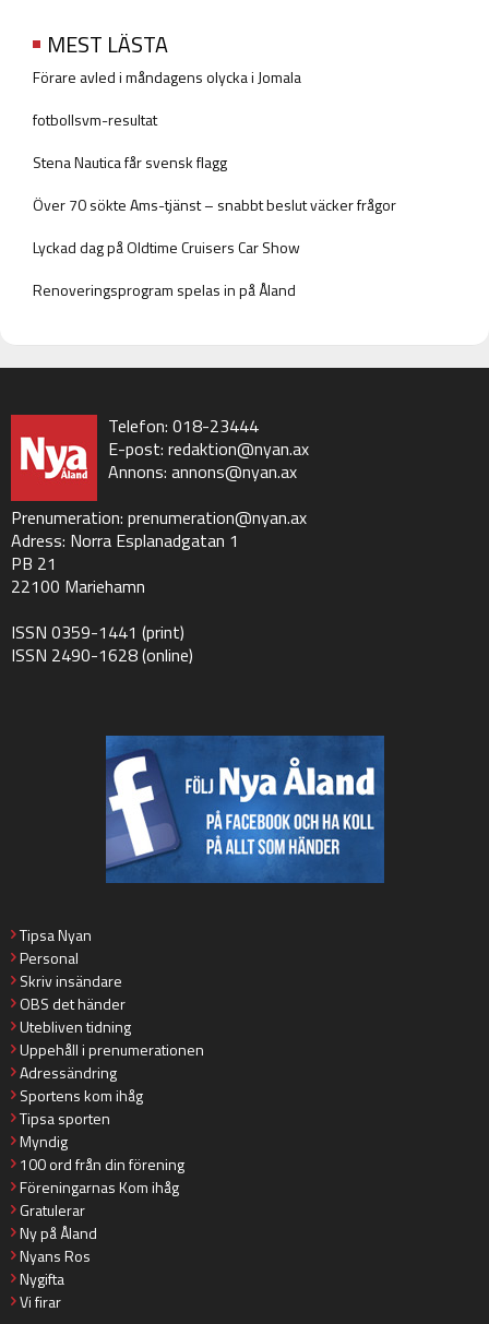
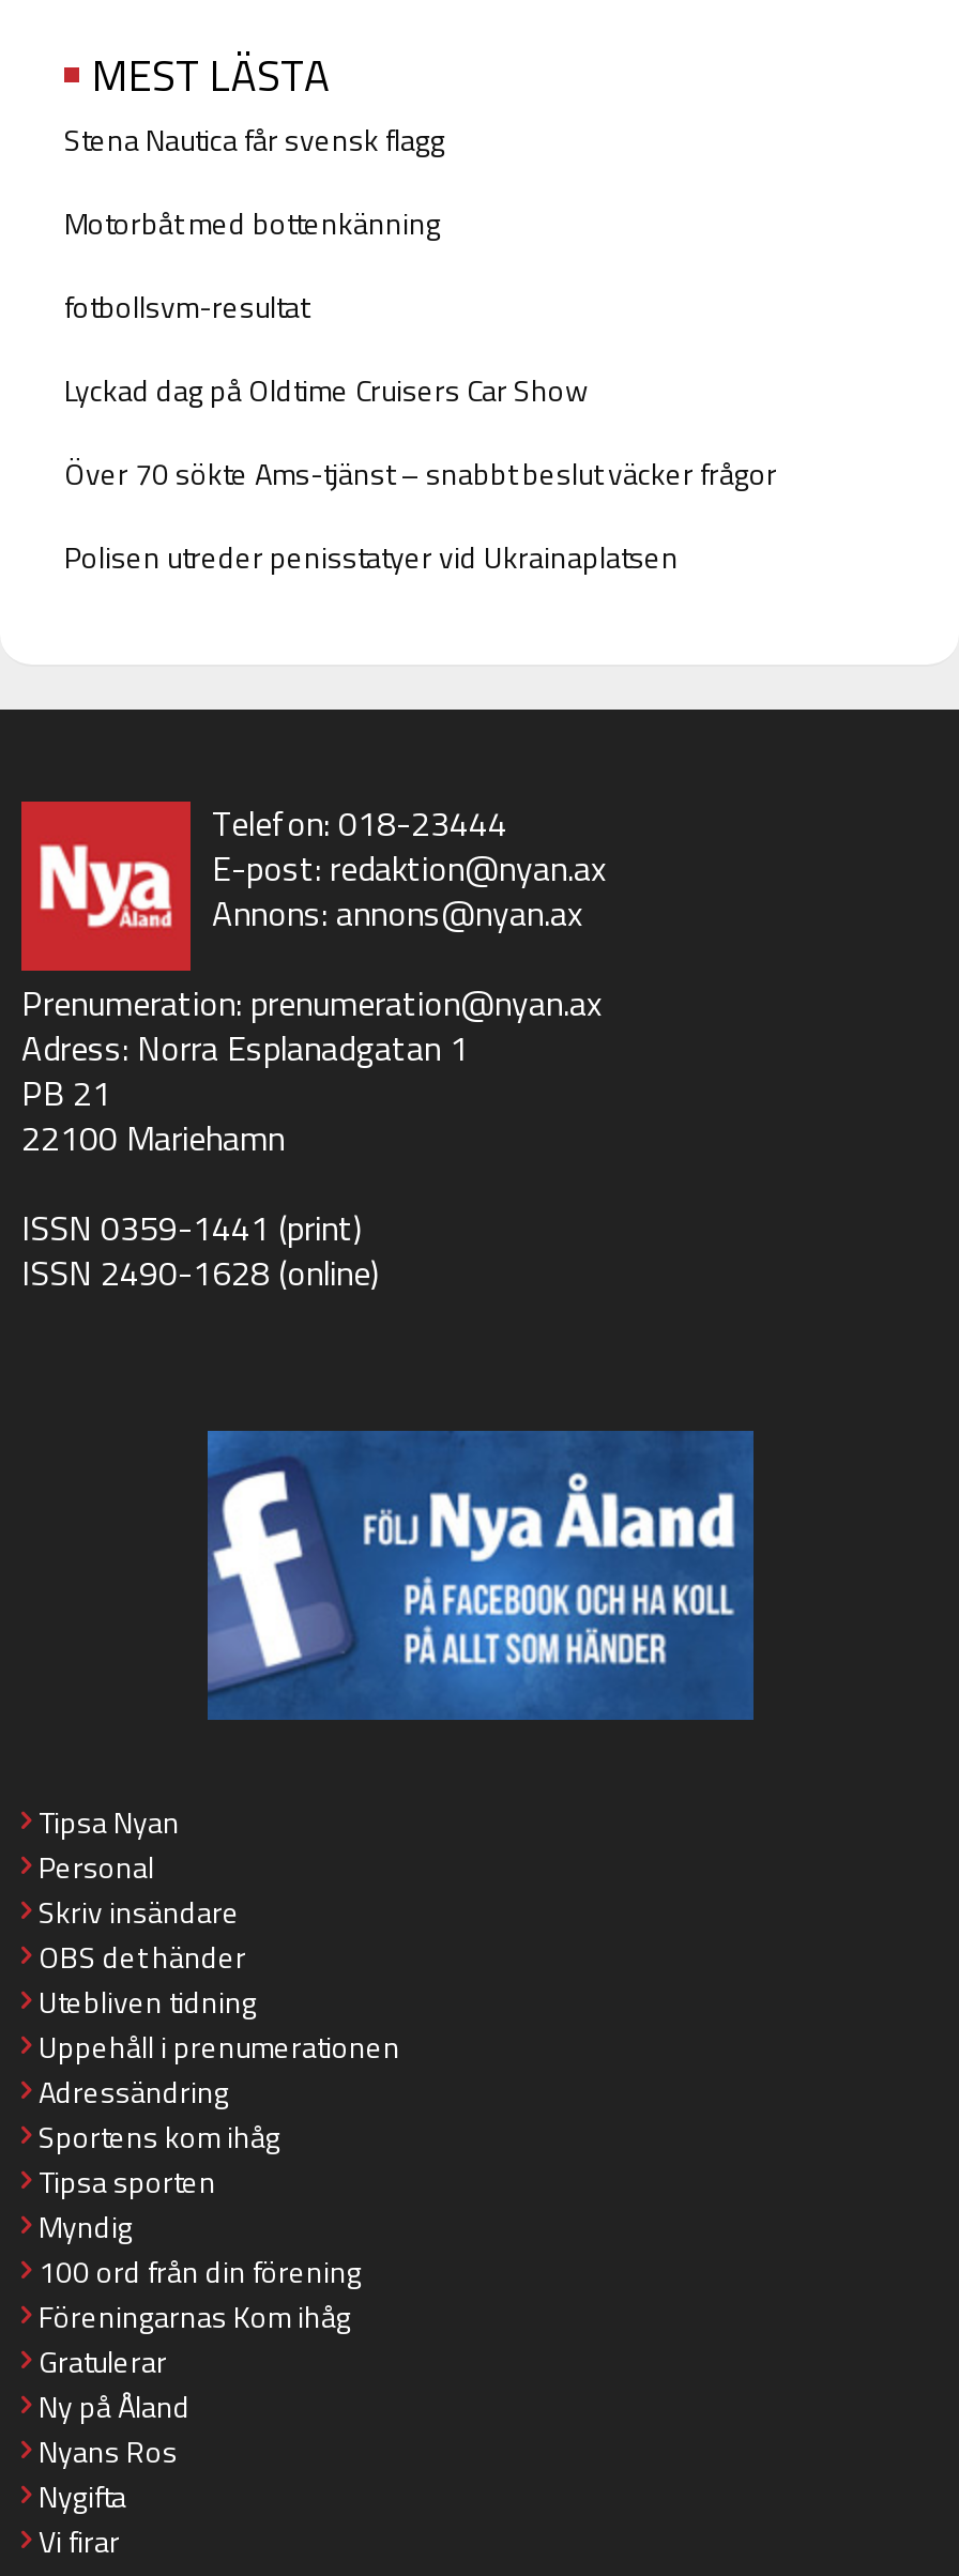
- Förare avled i måndagens olycka i Jomala
+ Motorbåt med bottenkänning

moved down: fotbollsvm-resultat

moved up: Stena Nautica får svensk flagg

moved down: Över 70 sökte Ams-tjänst – snabbt beslut väcker frågor

moved up: Lyckad dag på Oldtime Cruisers Car Show

- Renoveringsprogram spelas in på Åland
+ Polisen utreder penisstatyer vid Ukrainaplatsen
